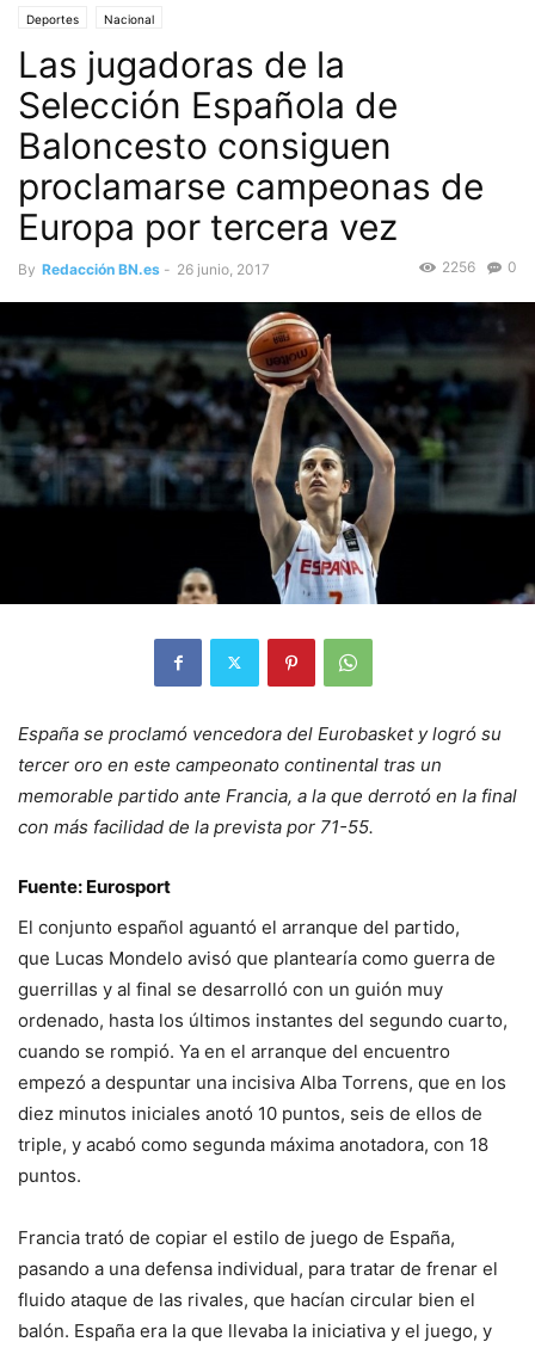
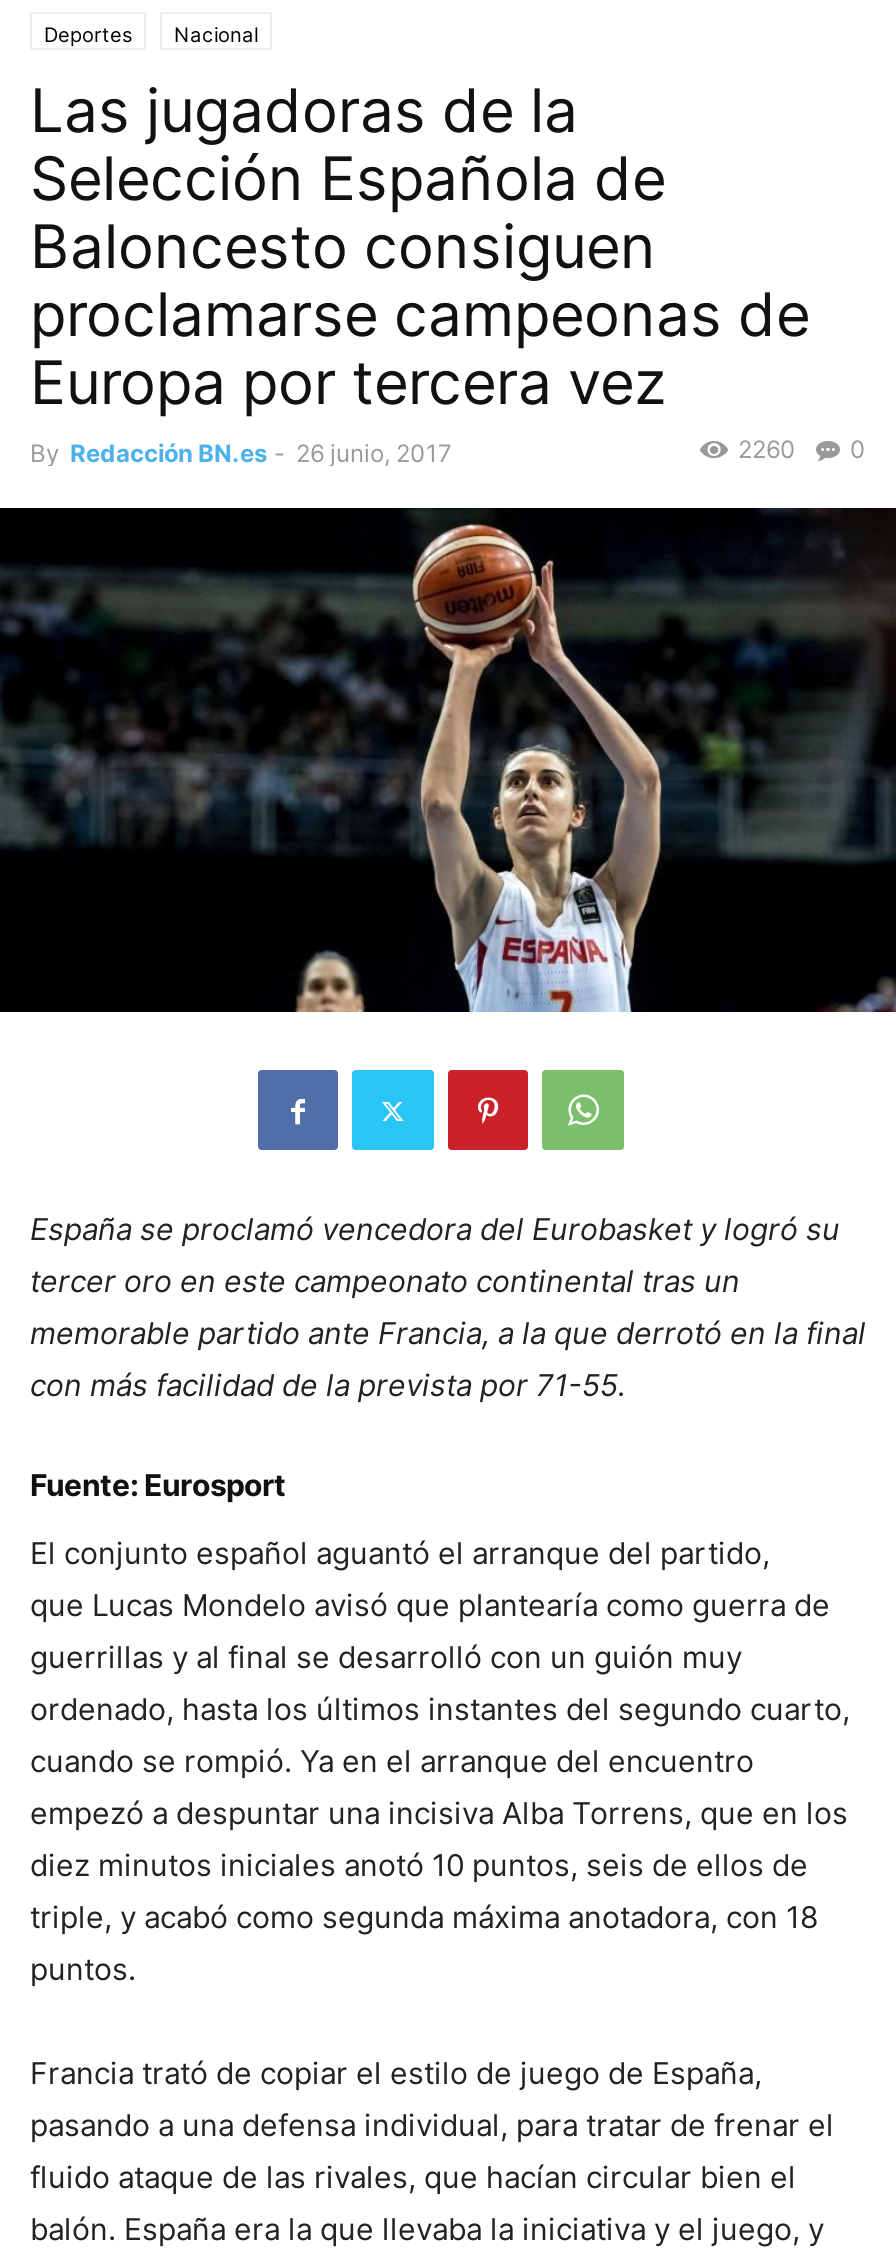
- 2256 0
+ 2260 0
